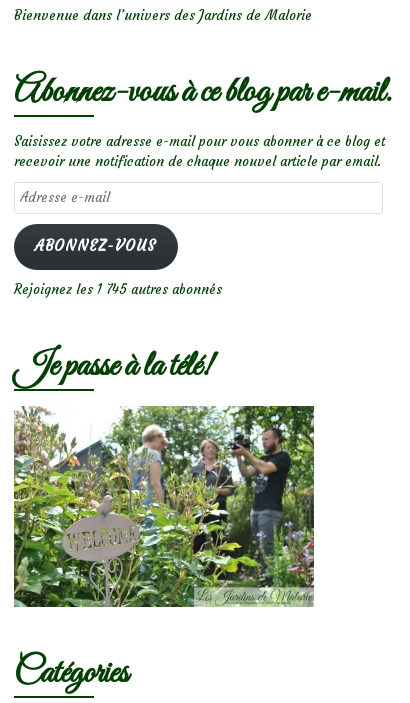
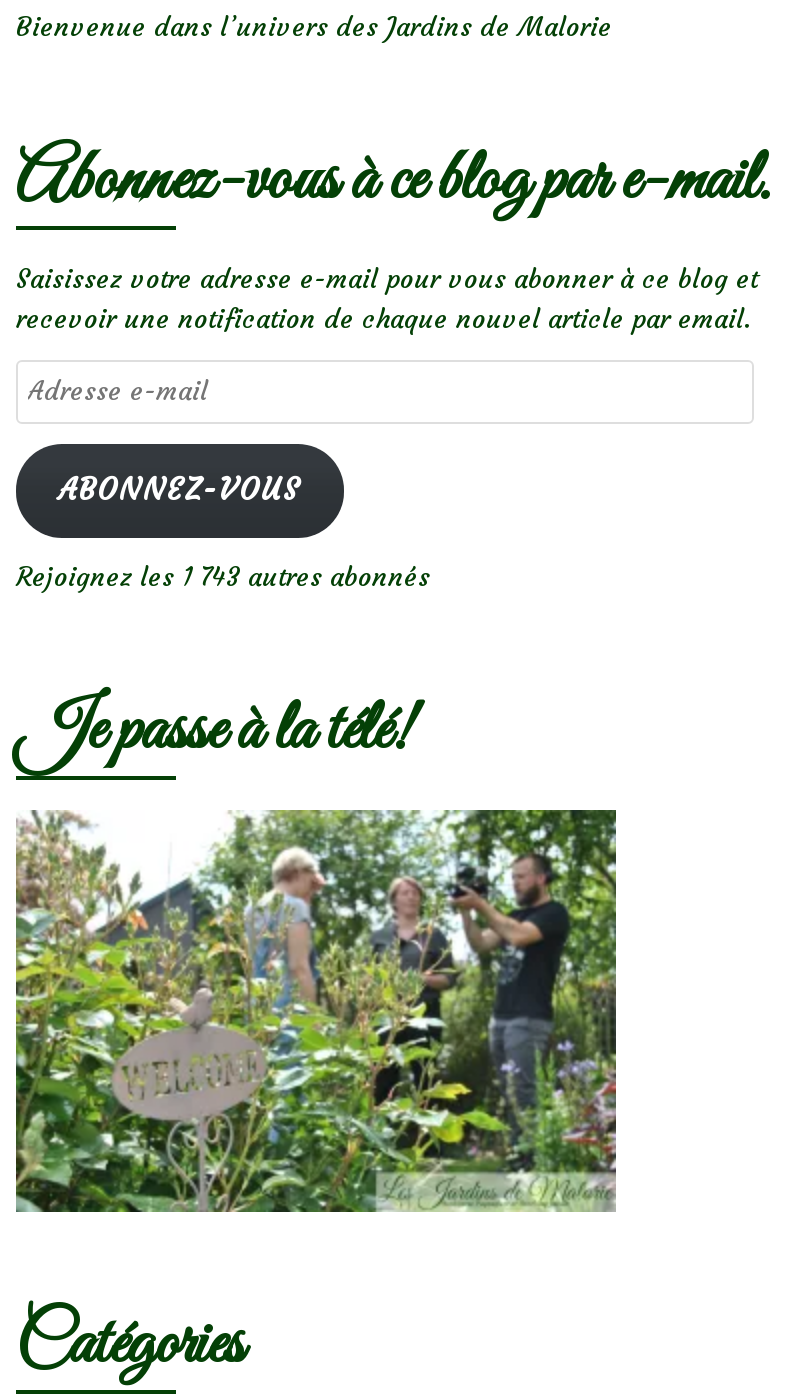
- Rejoignez les 1 745 autres abonnés
+ Rejoignez les 1 743 autres abonnés
